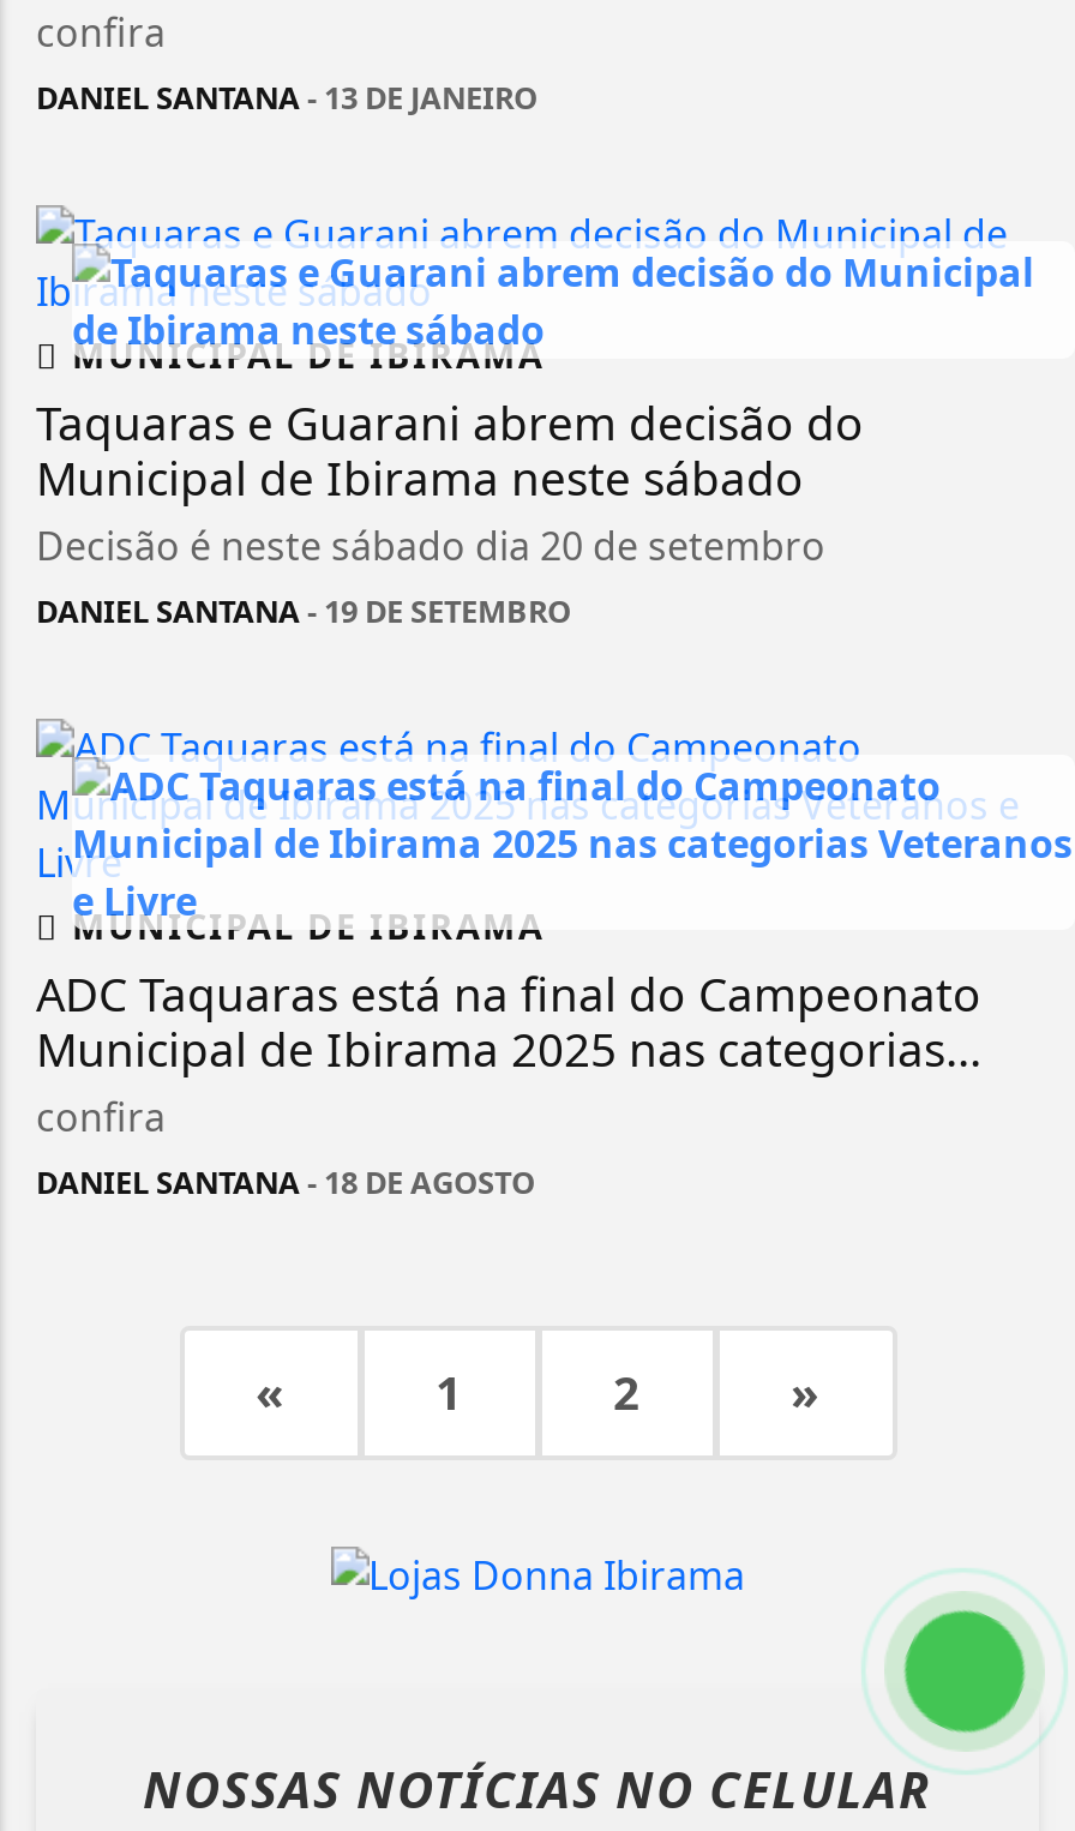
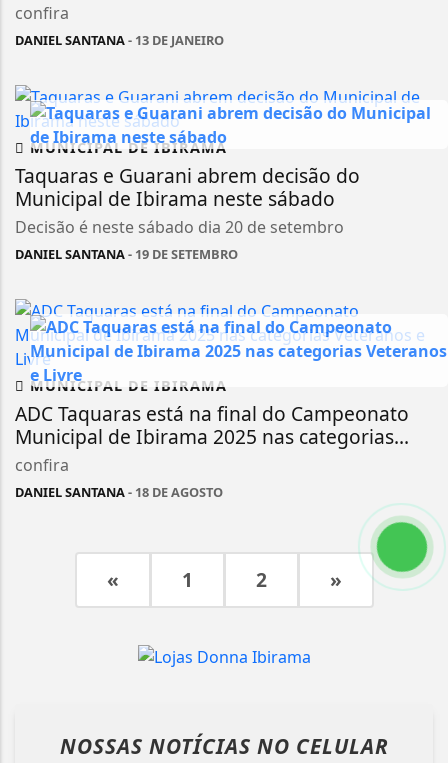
+ [image]

- [image]
